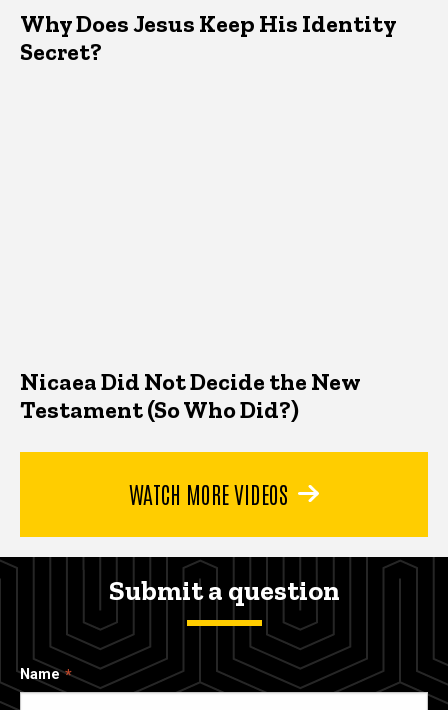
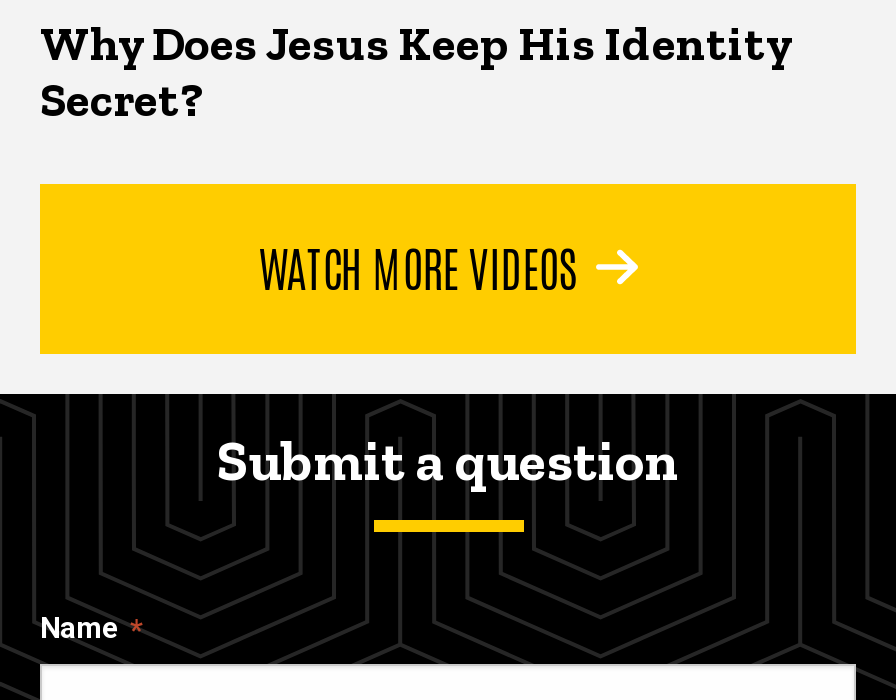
- Nicaea Did Not Decide the New
- Testament (So Who Did?)
